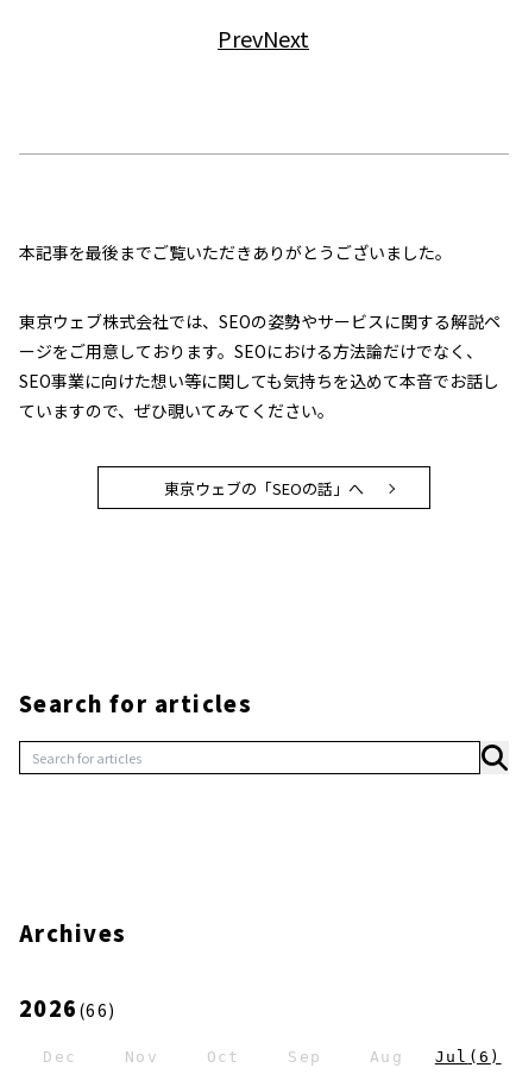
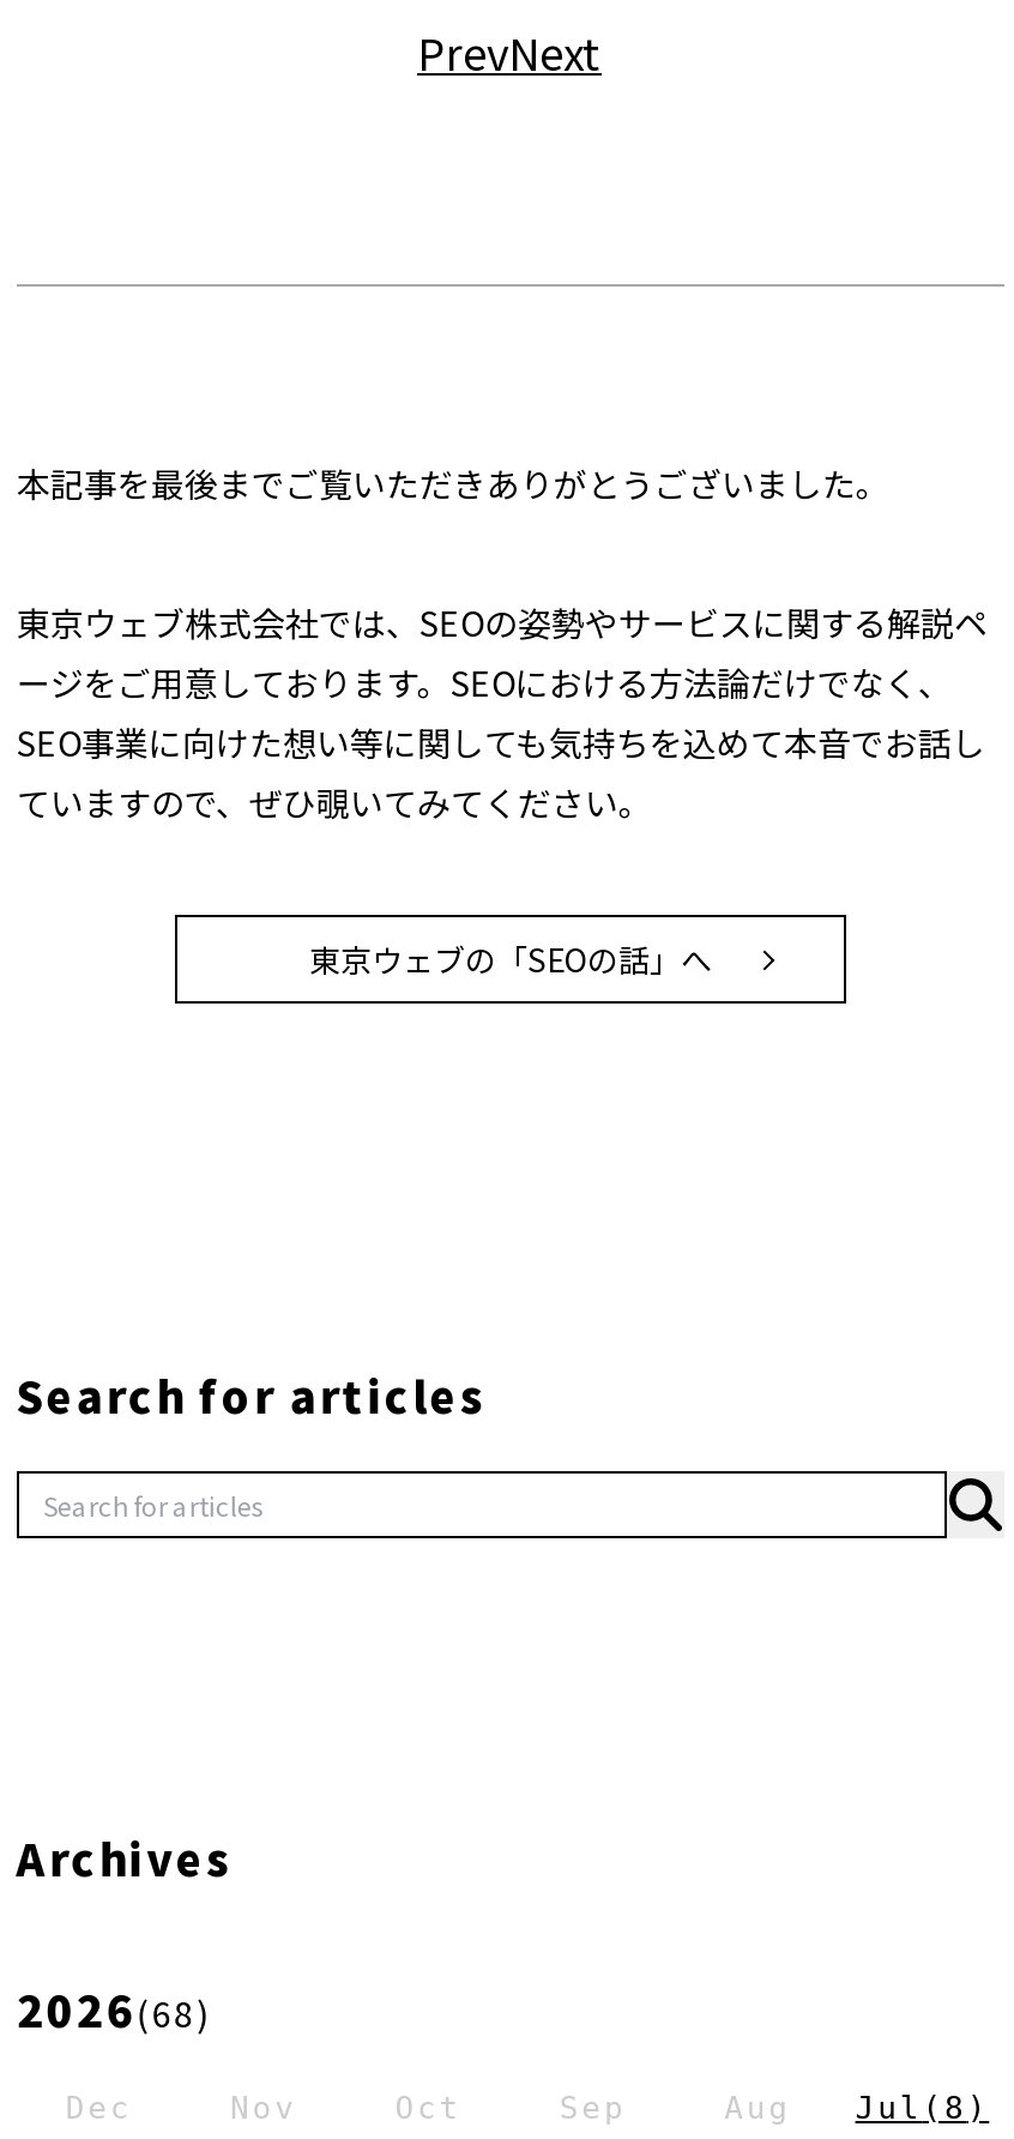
- 2026(66)
+ 2026(68)

- Aug Jul (6)
+ Aug Jul (8)
